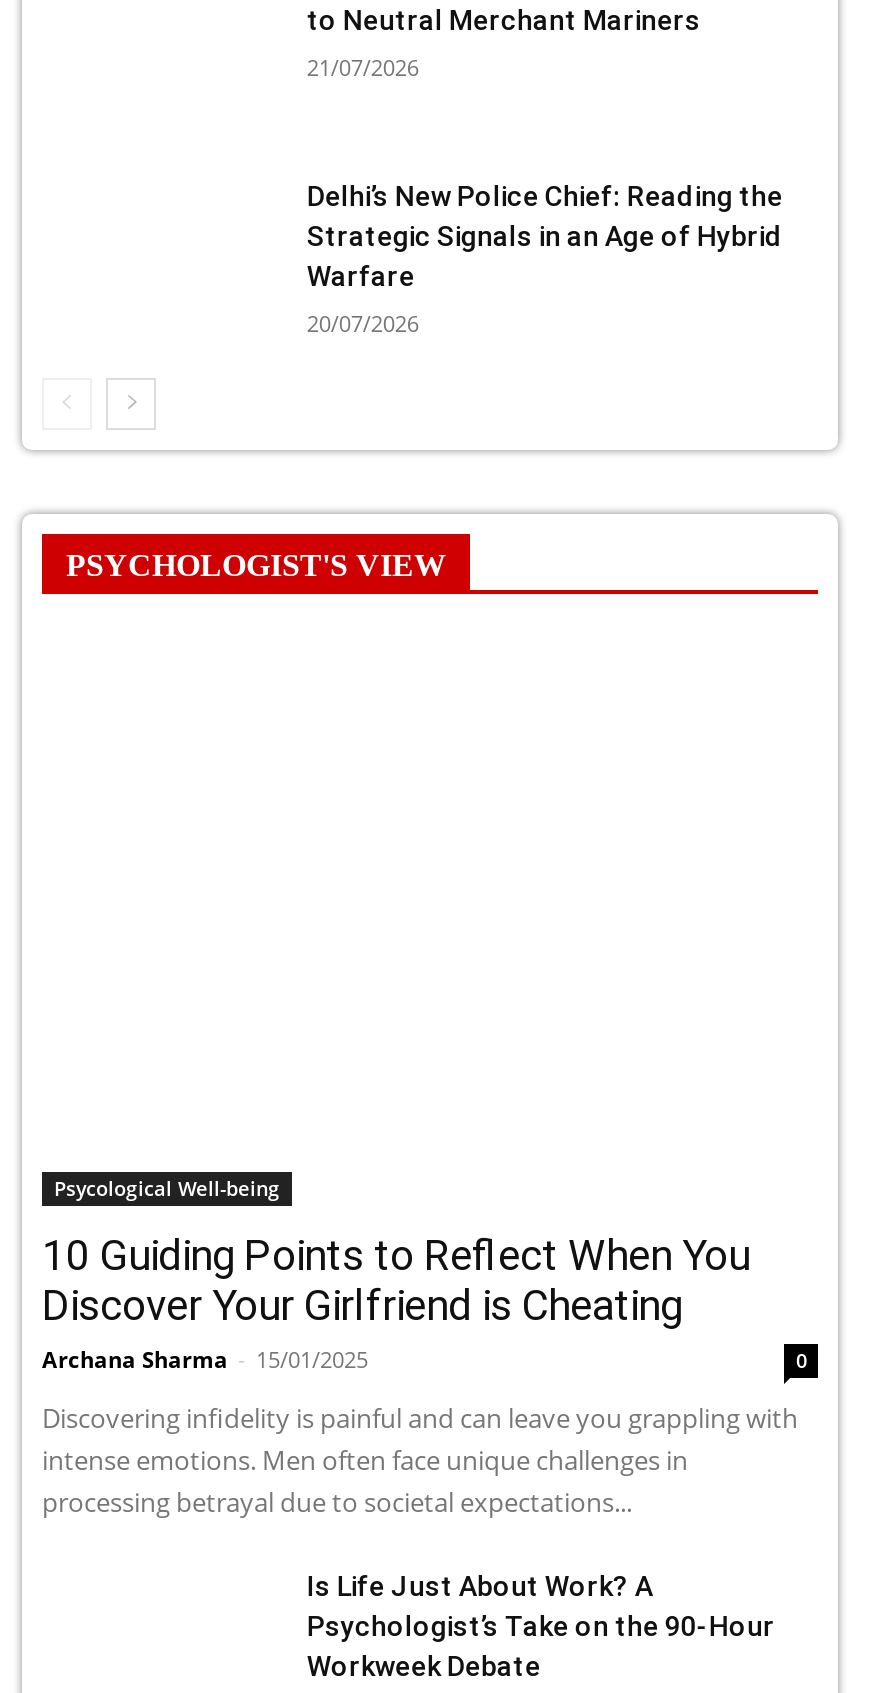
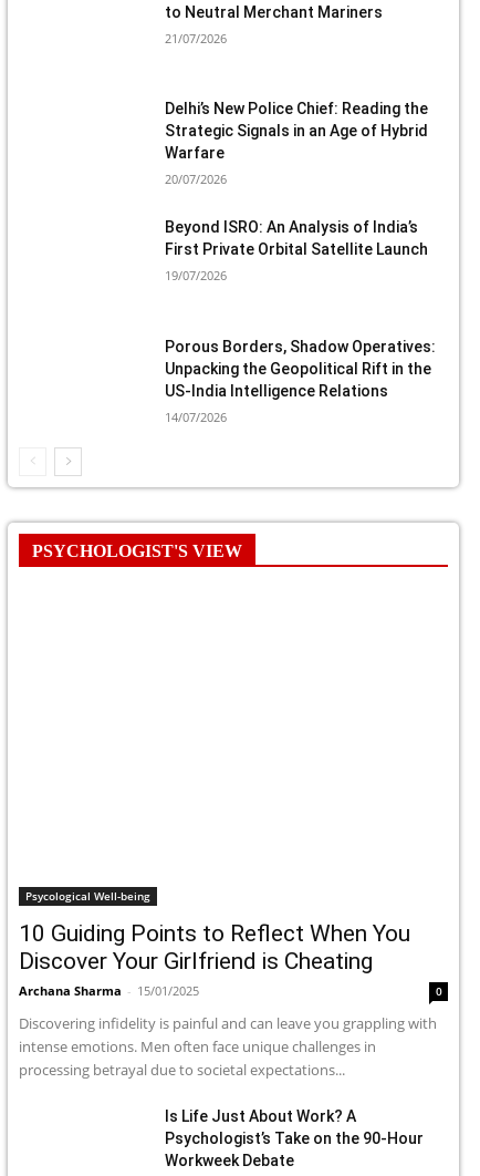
+ Beyond ISRO: An Analysis of India’s
+ First Private Orbital Satellite Launch
+ 19/07/2026

+ Porous Borders, Shadow Operatives:
+ Unpacking the Geopolitical Rift in the
+ US-India Intelligence Relations
+ 14/07/2026
